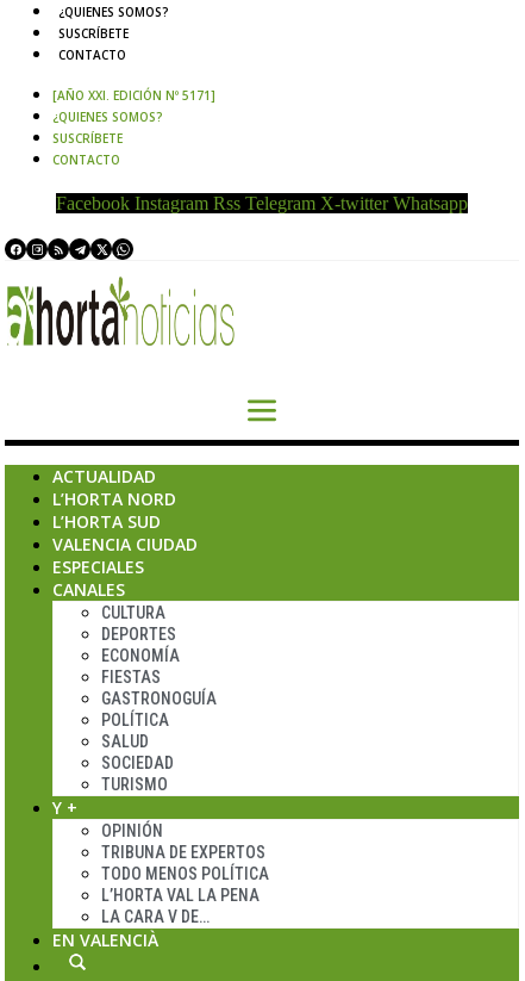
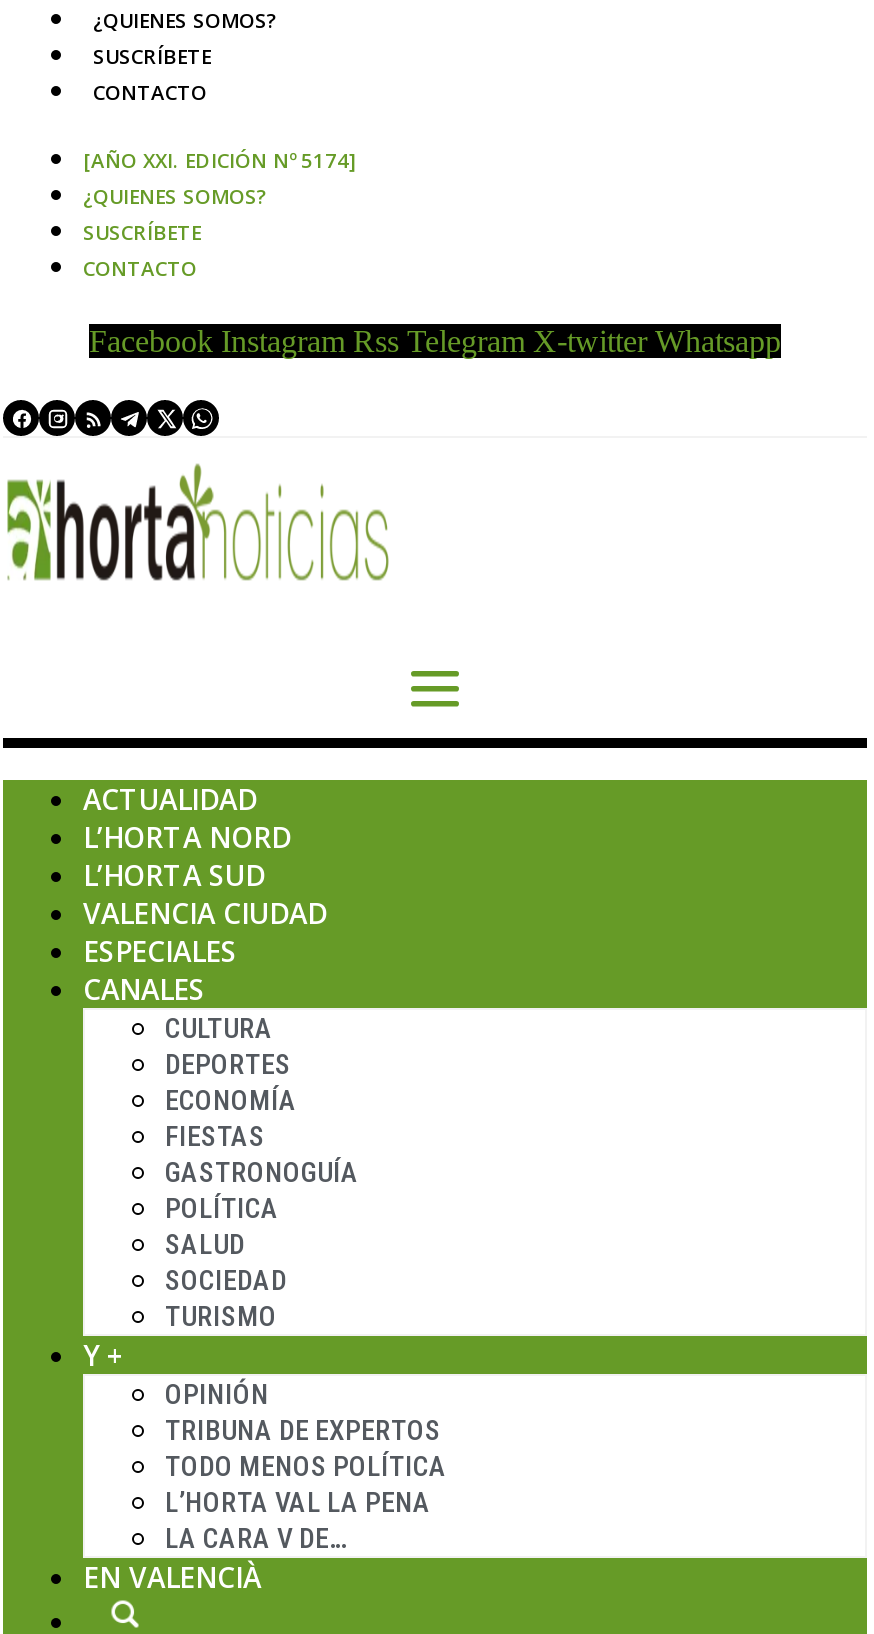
- [AÑO XXI. EDICIÓN Nº 5171]
+ [AÑO XXI. EDICIÓN Nº 5174]
